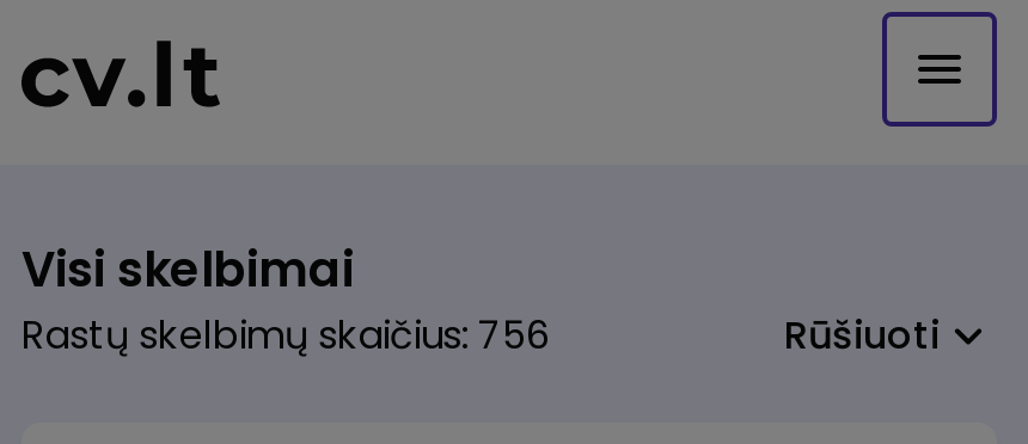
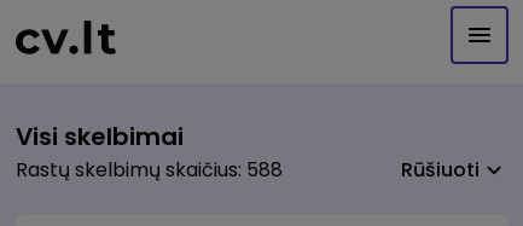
- Rastų skelbimų skaičius: 756
+ Rastų skelbimų skaičius: 588
